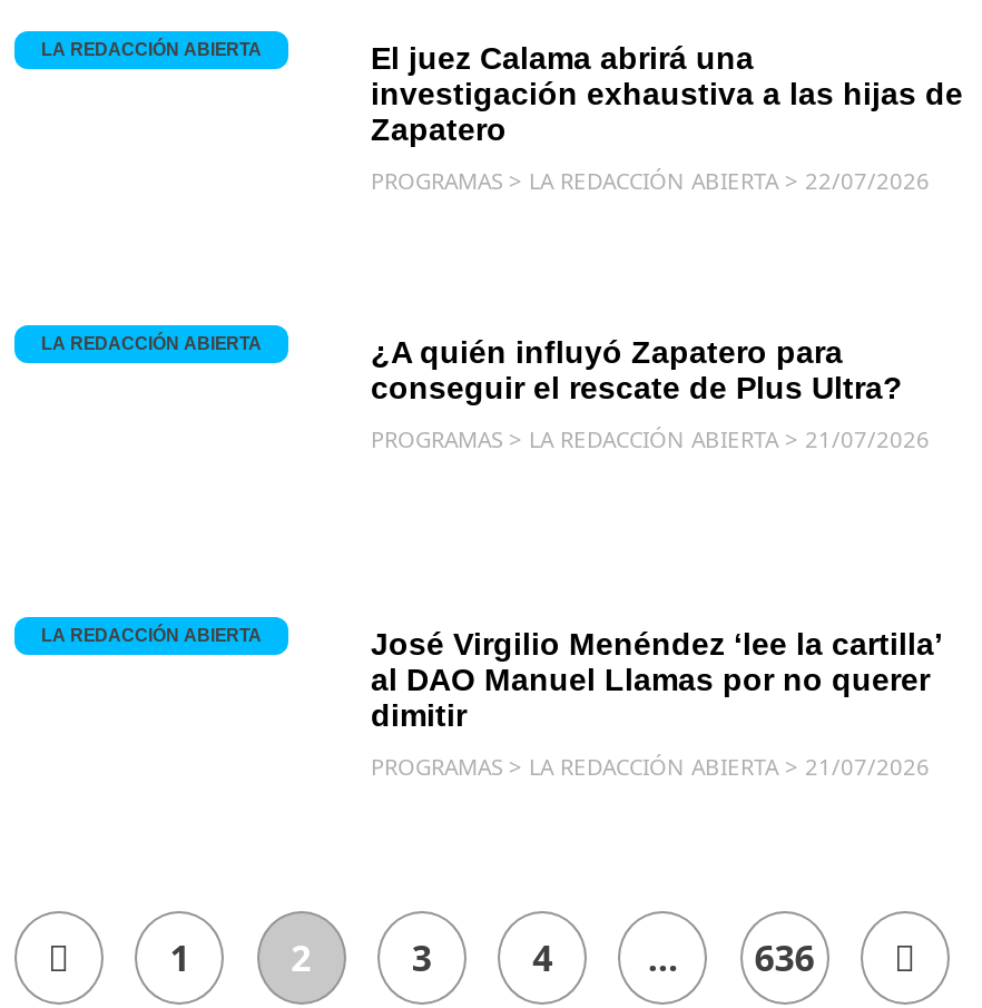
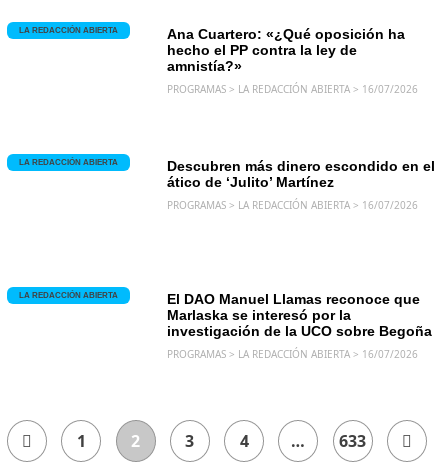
- El juez Calama abrirá una
- investigación exhaustiva a las hijas de
- Zapatero
+ Ana Cuartero: «¿Qué oposición ha
+ hecho el PP contra la ley de
+ amnistía?»

- PROGRAMAS > LA REDACCIÓN ABIERTA > 22/07/2026
+ PROGRAMAS > LA REDACCIÓN ABIERTA > 16/07/2026

- ¿A quién influyó Zapatero para
- conseguir el rescate de Plus Ultra?
+ Descubren más dinero escondido en el
+ ático de ‘Julito’ Martínez

- PROGRAMAS > LA REDACCIÓN ABIERTA > 21/07/2026
+ PROGRAMAS > LA REDACCIÓN ABIERTA > 16/07/2026

- José Virgilio Menéndez ‘lee la cartilla’
- al DAO Manuel Llamas por no querer
- dimitir
+ El DAO Manuel Llamas reconoce que
+ Marlaska se interesó por la
+ investigación de la UCO sobre Begoña

- PROGRAMAS > LA REDACCIÓN ABIERTA > 21/07/2026
+ PROGRAMAS > LA REDACCIÓN ABIERTA > 16/07/2026

- 636
+ 633
